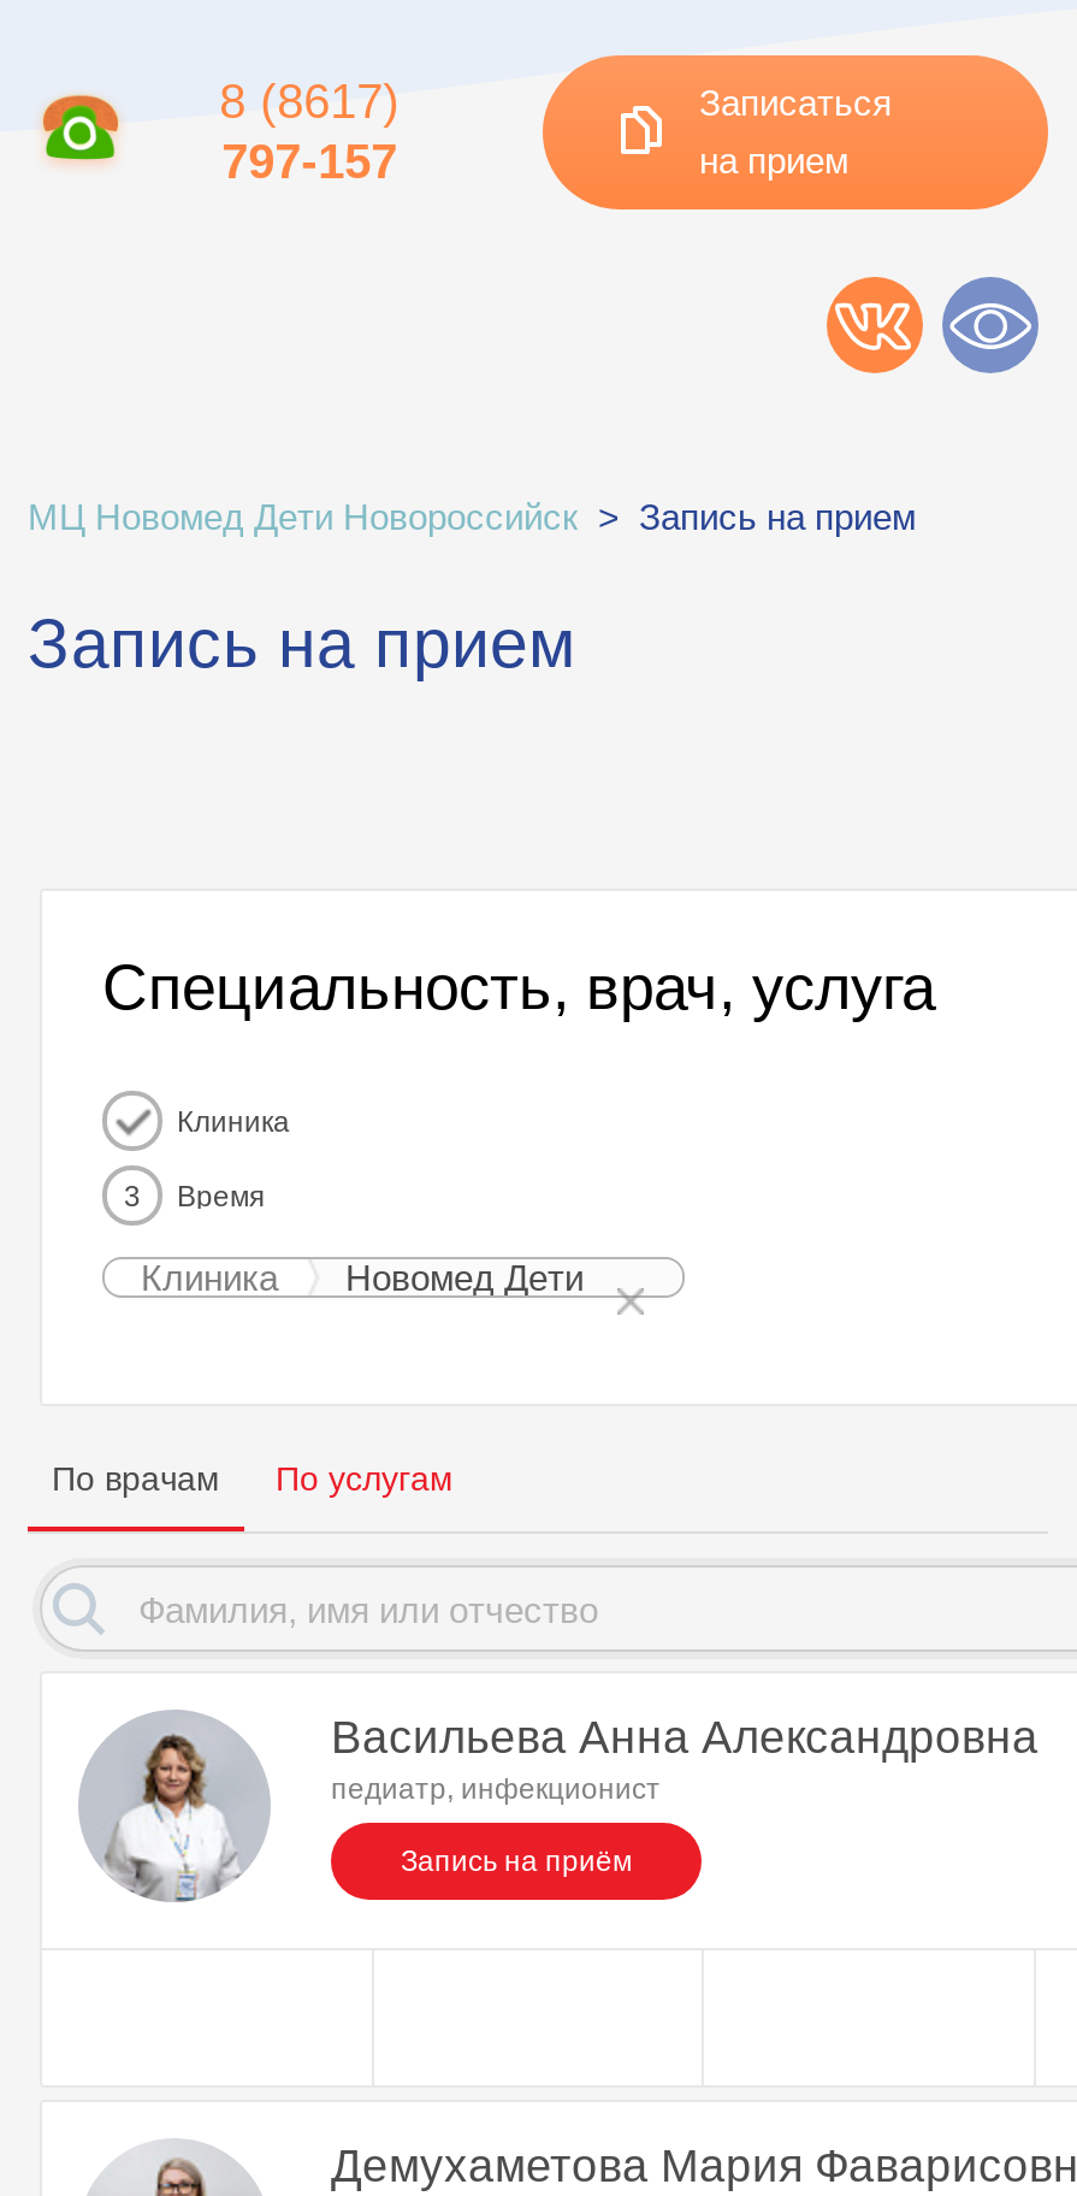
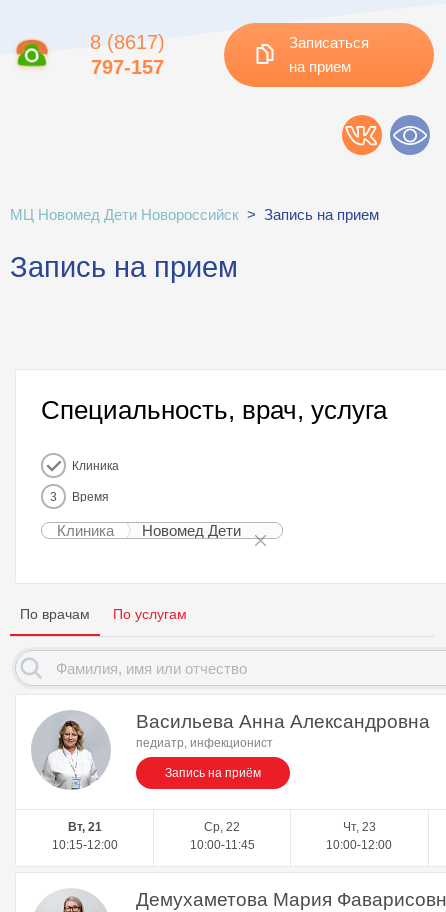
+ Вт, 21
+ 10:15-12:00

+ Ср, 22
+ 10:00-11:45

+ Чт, 23
+ 10:00-12:00
